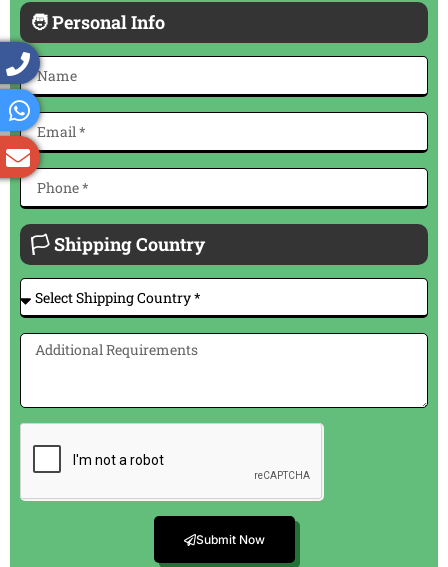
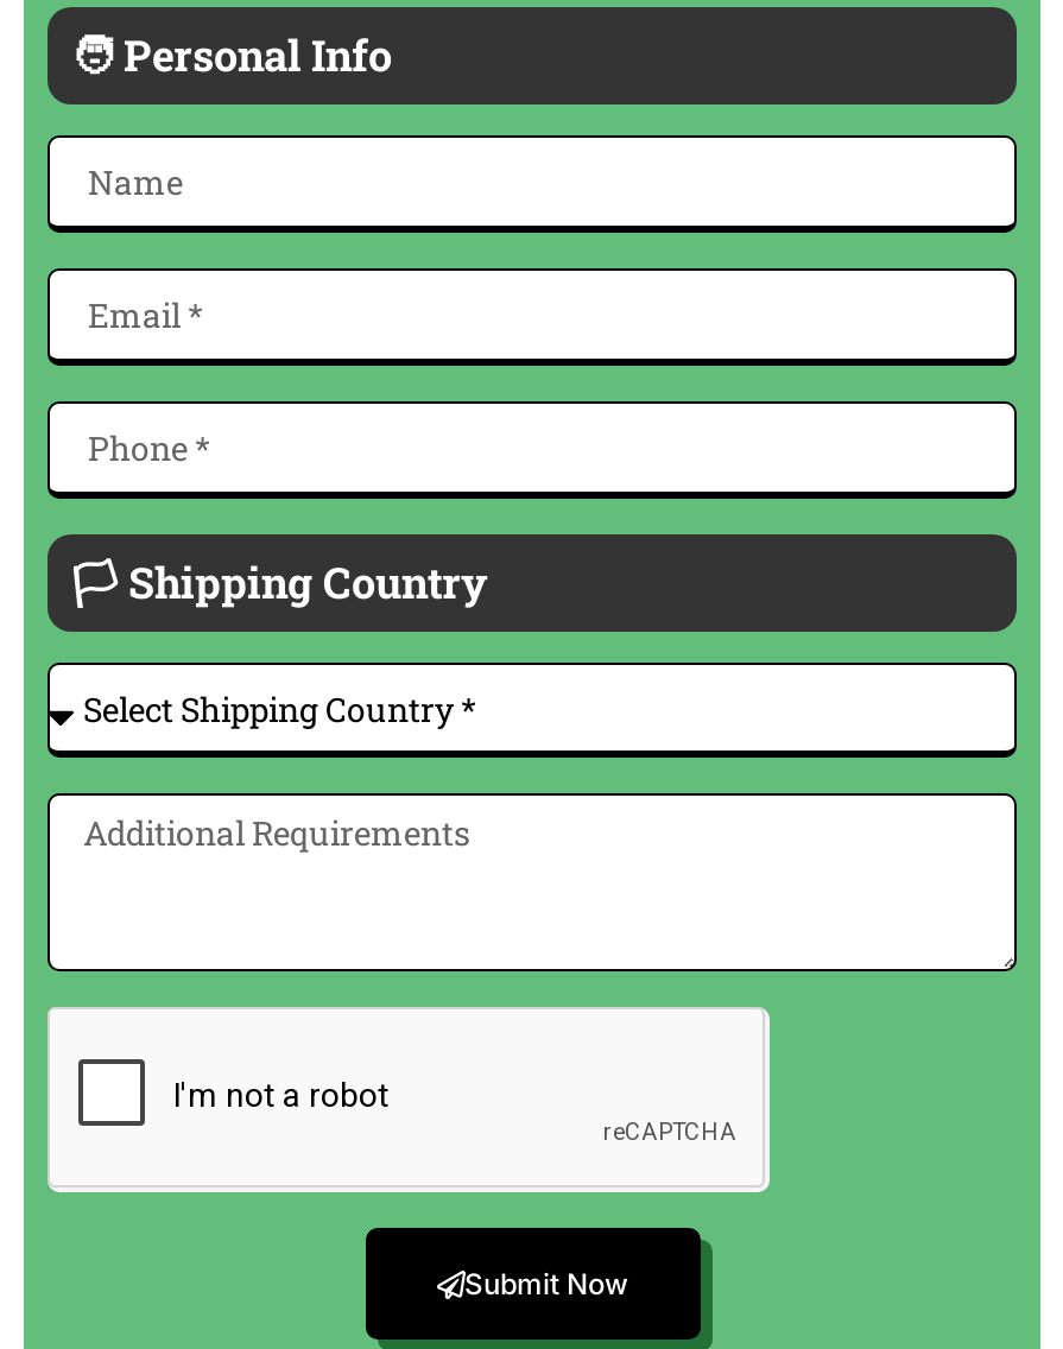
- [image]
+ [image]
